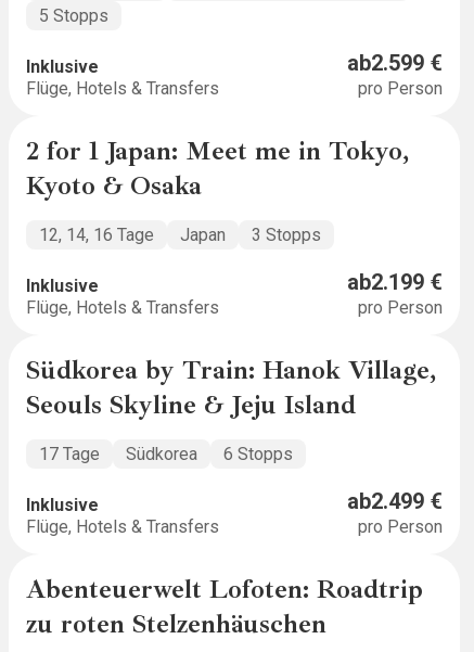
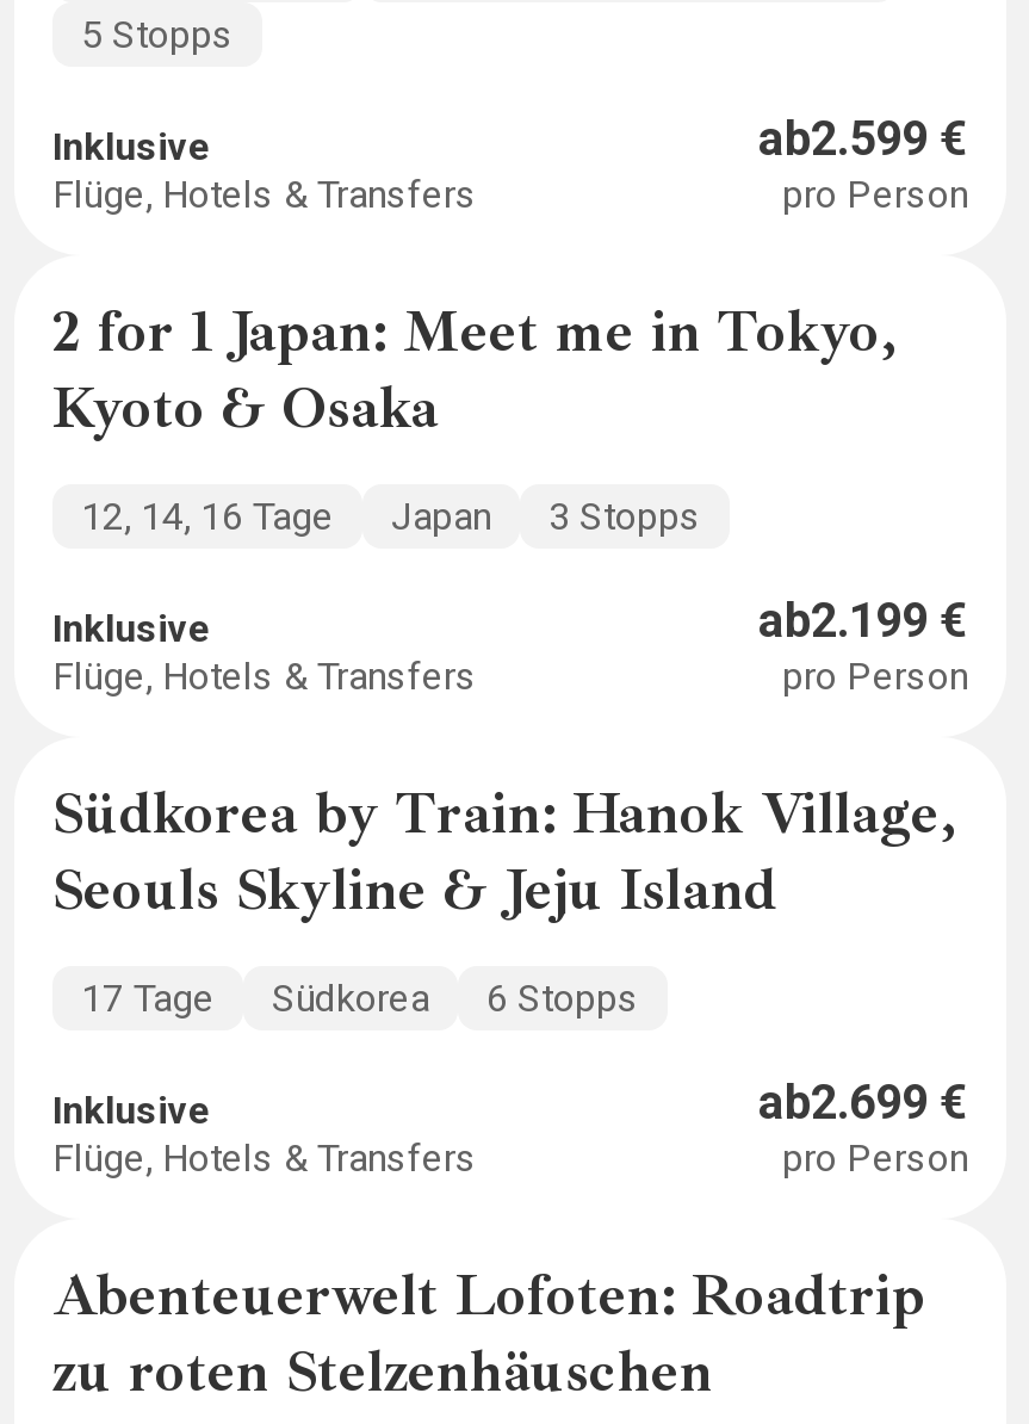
- ab2.499 €
+ ab2.699 €
